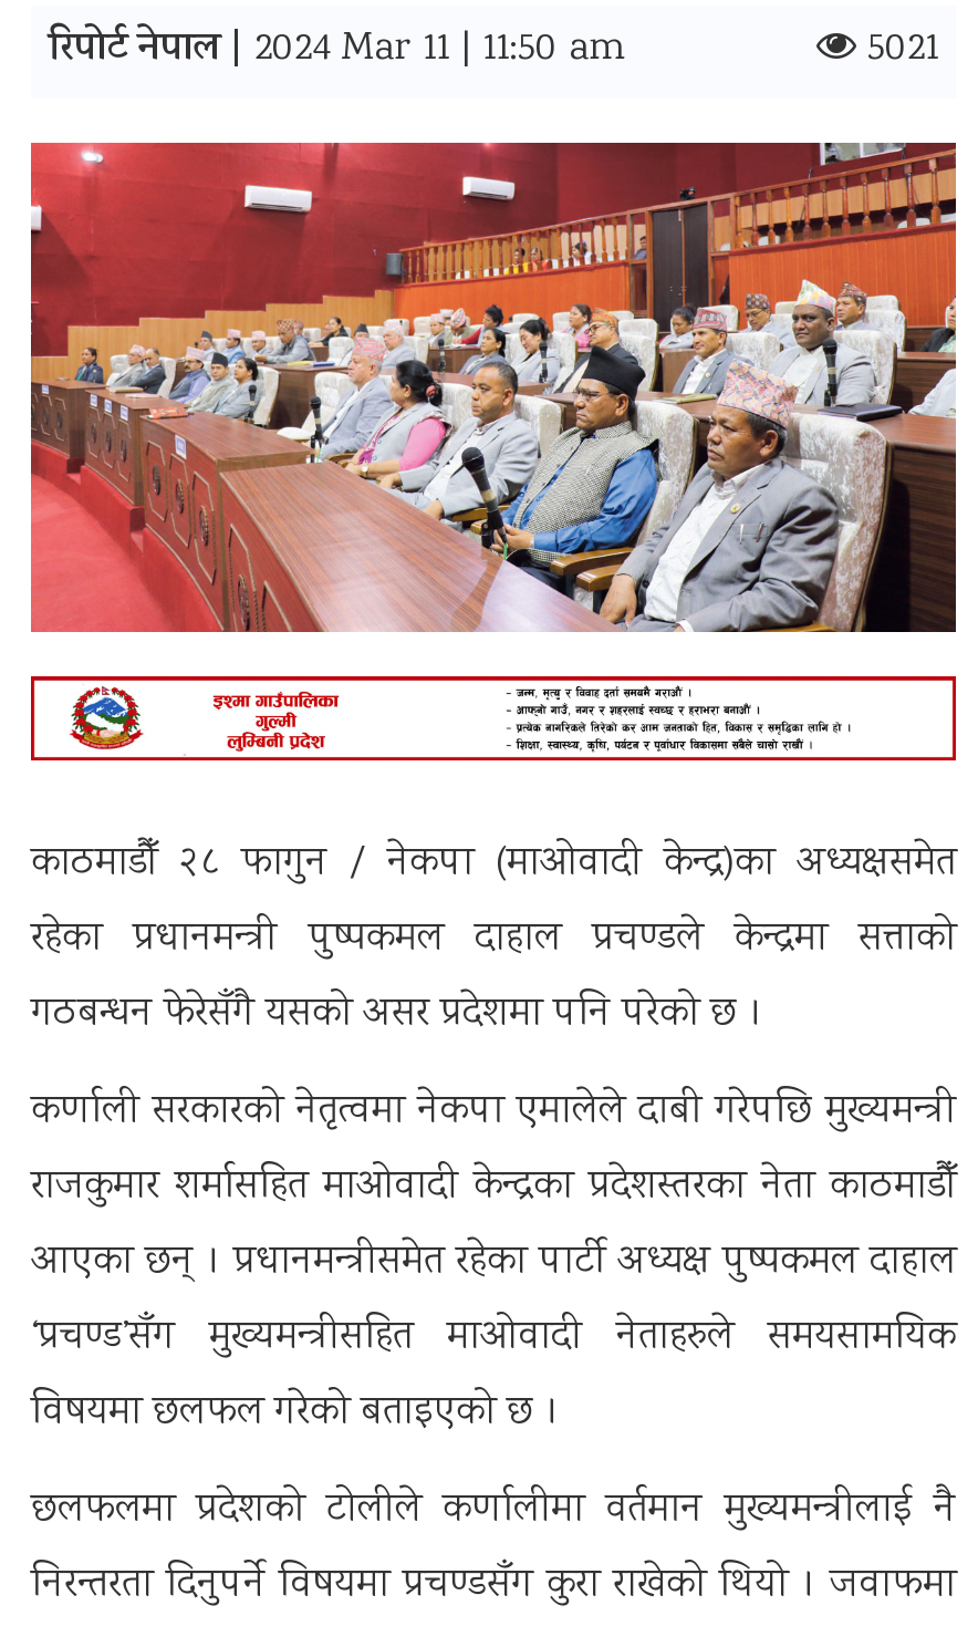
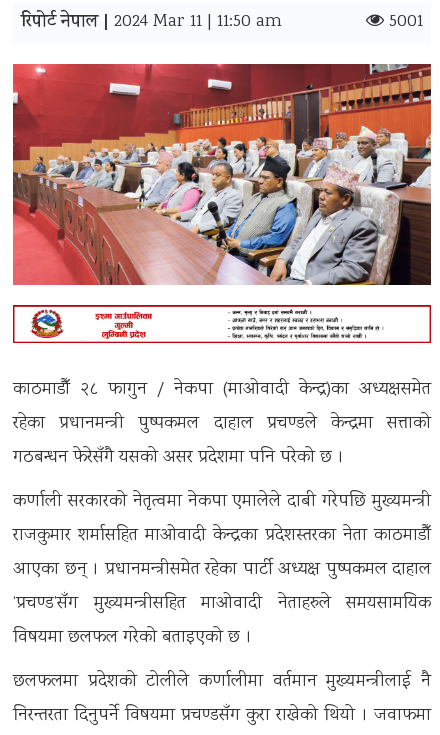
- 5021
+ 5001
